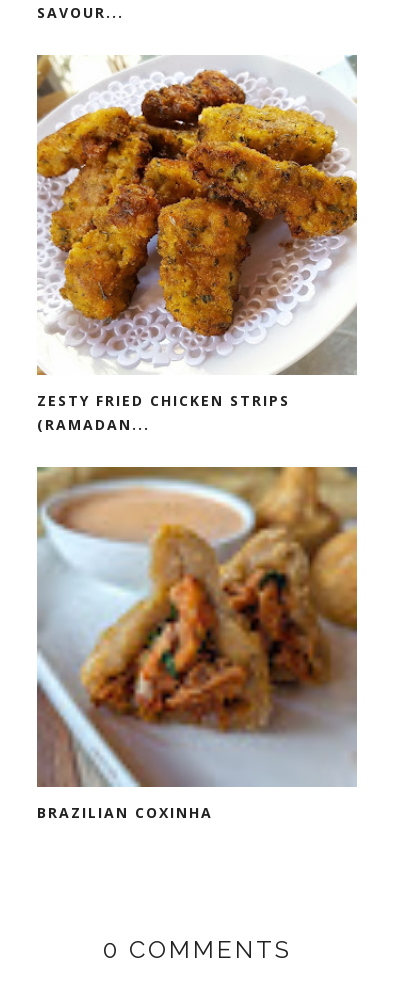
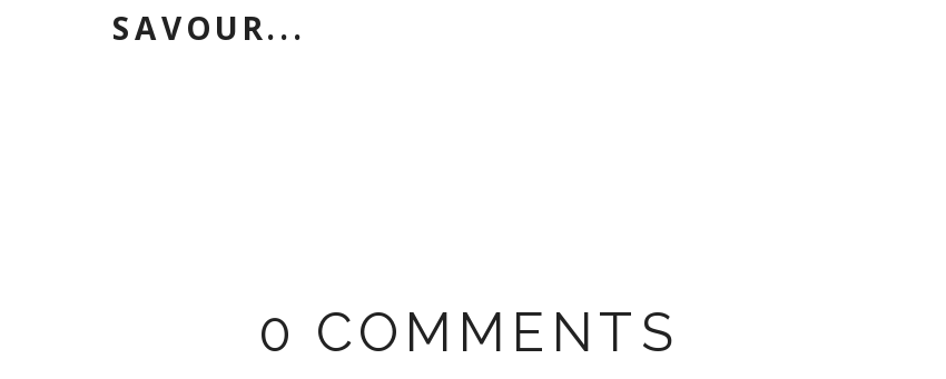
- [image]
- ZESTY FRIED CHICKEN STRIPS
- (RAMADAN...

- [image]
- BRAZILIAN COXINHA
